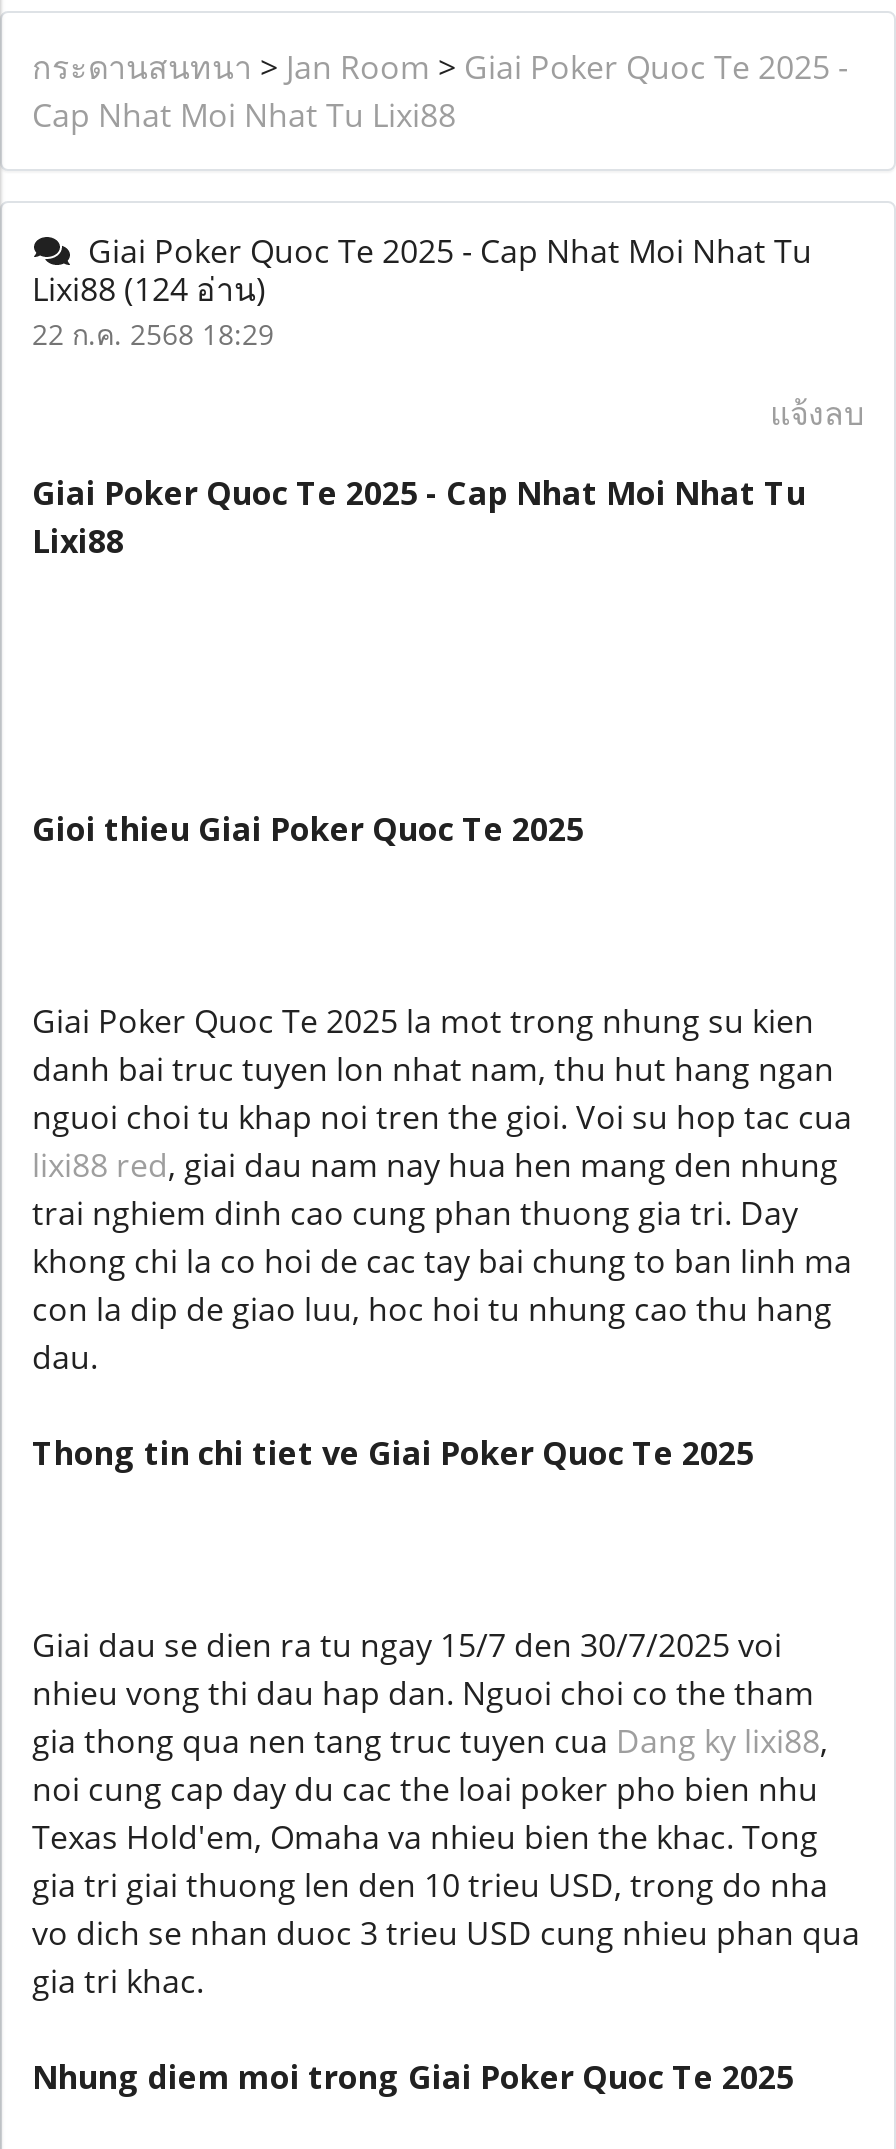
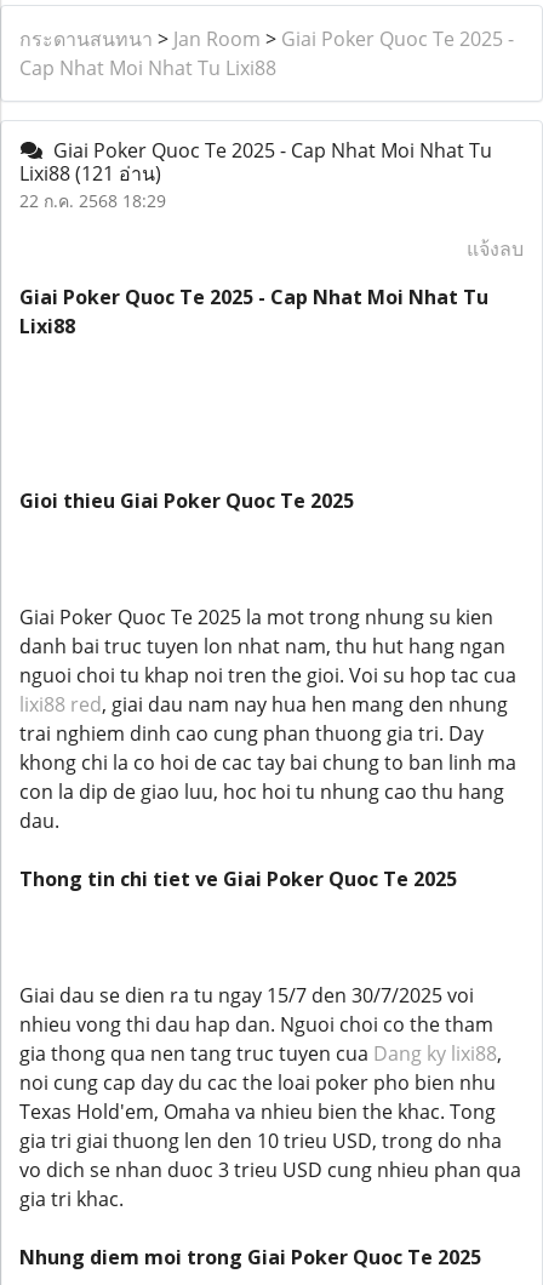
- Lixi88 (124 อ่าน)
+ Lixi88 (121 อ่าน)
